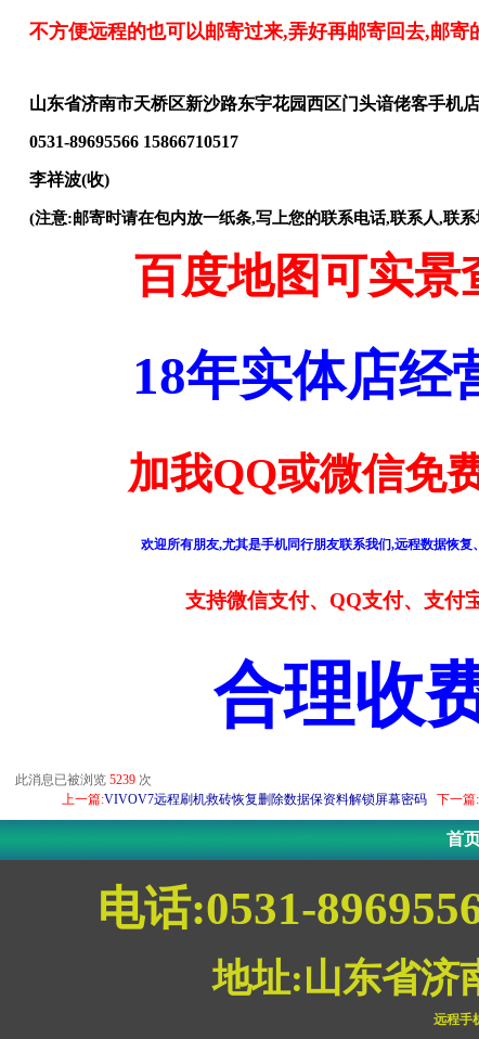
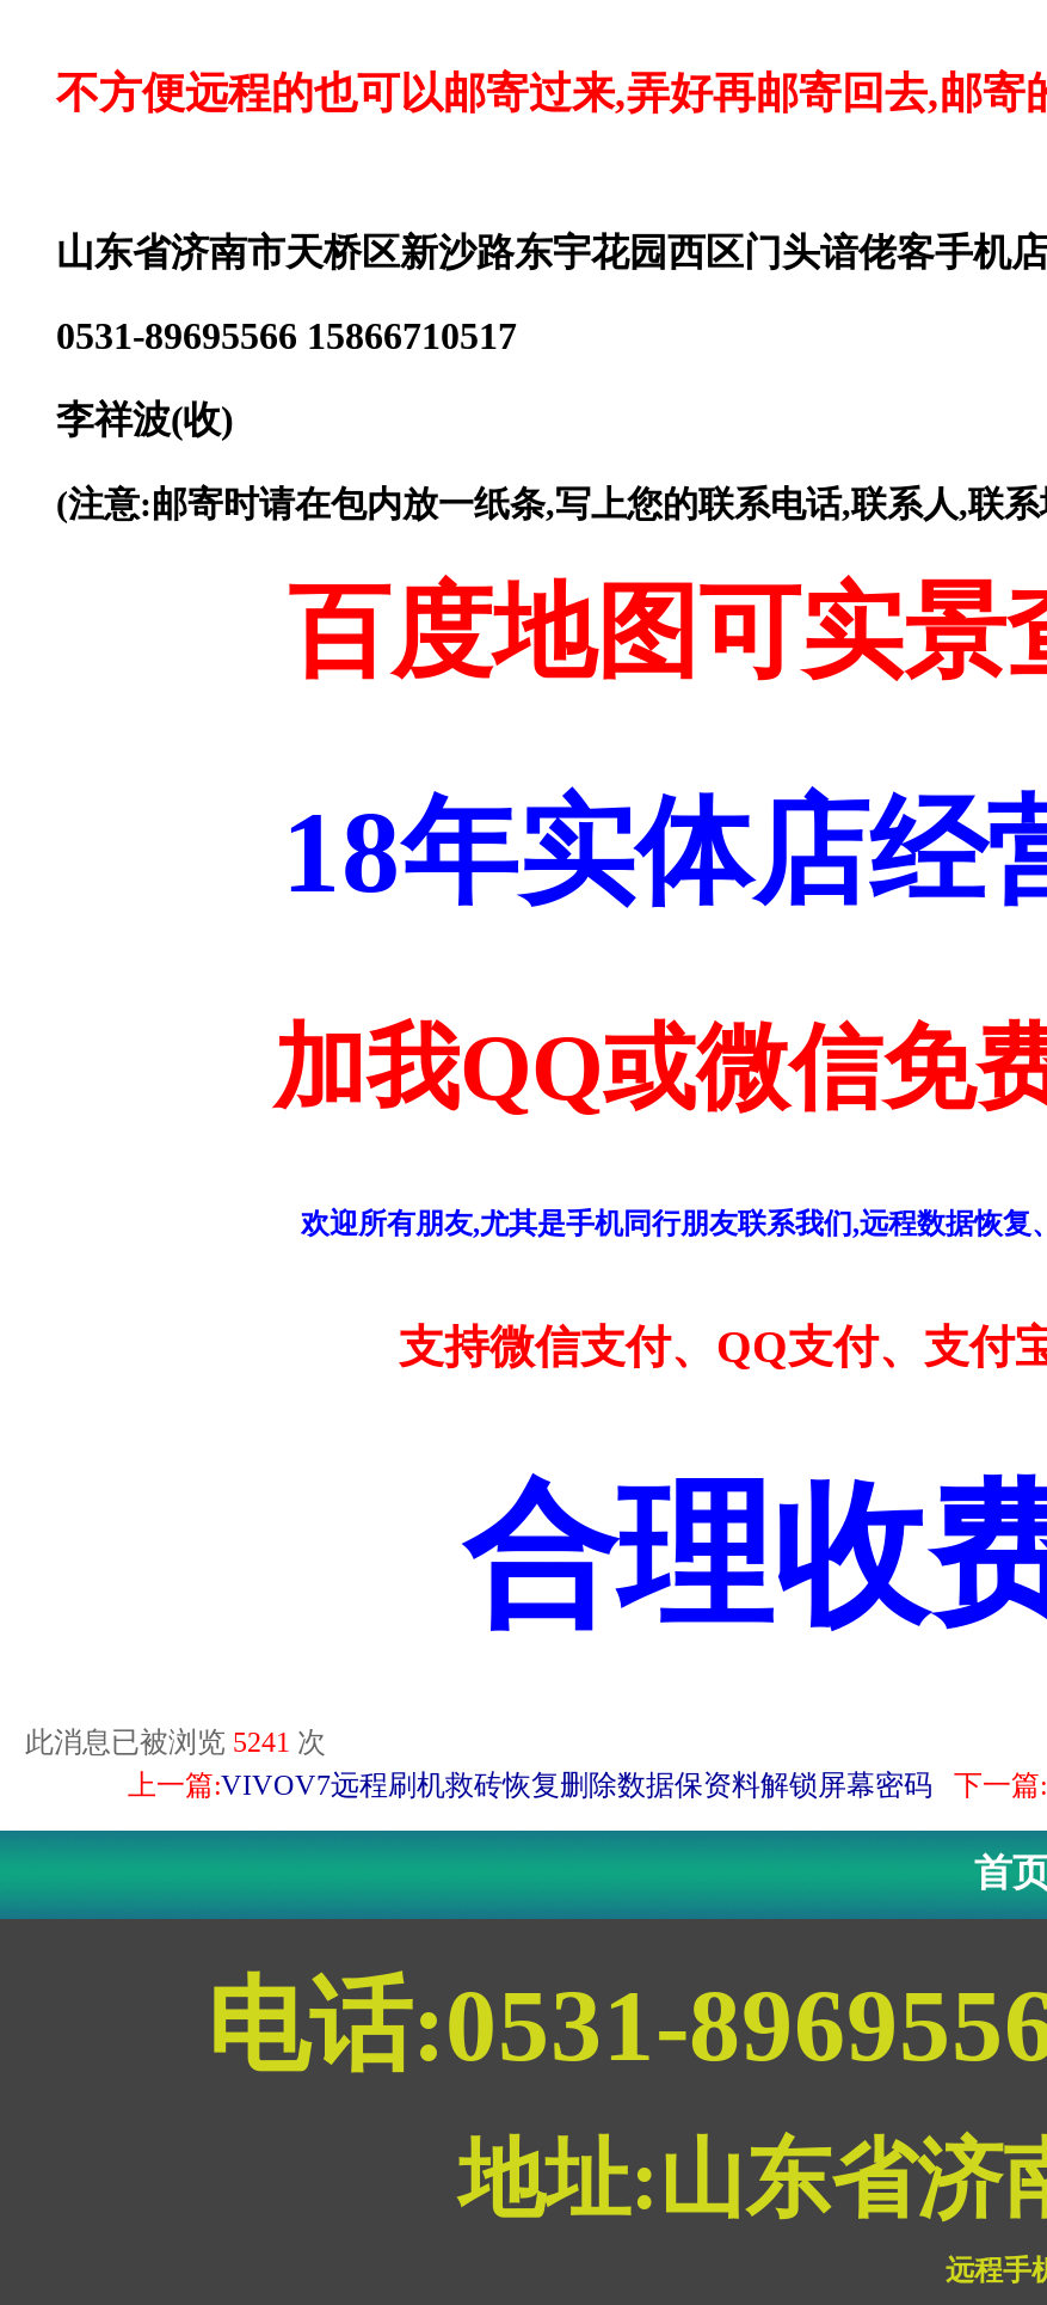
- 此消息已被浏览5239次
+ 此消息已被浏览5241次
